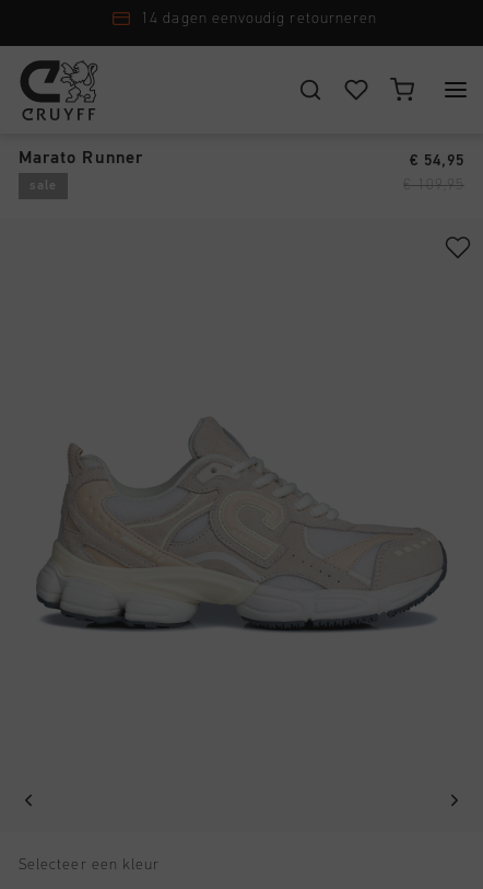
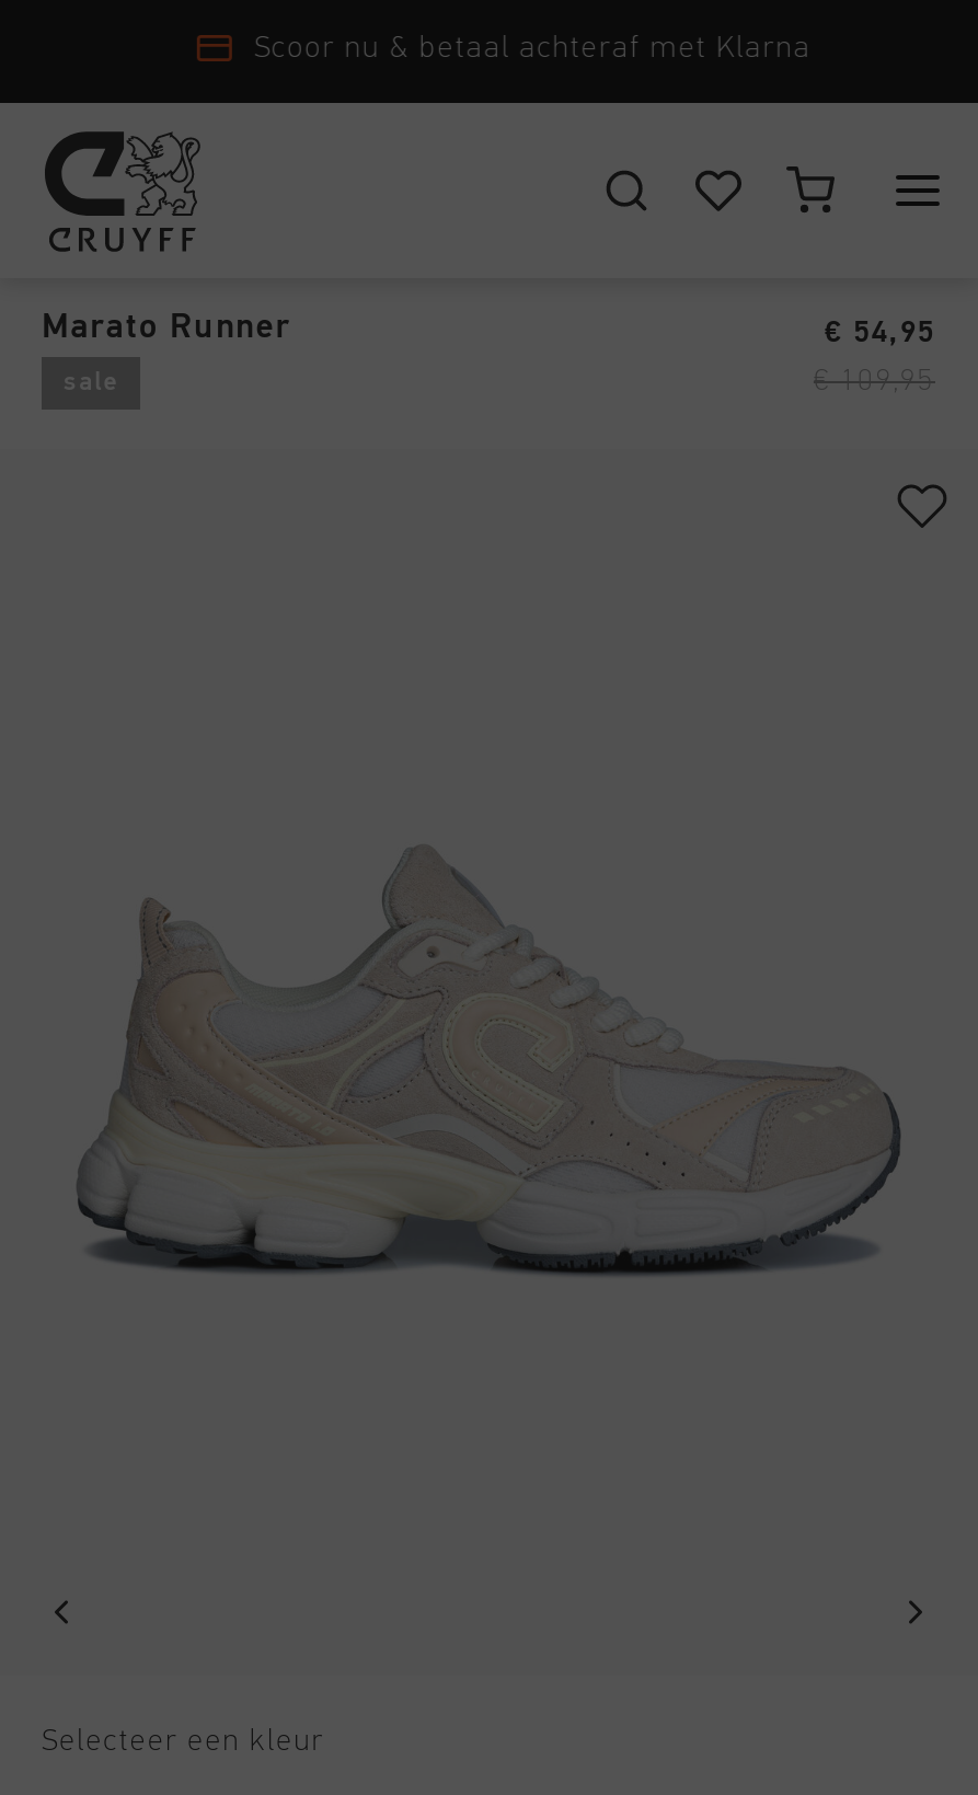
- 14 dagen eenvoudig retourneren
+ Scoor nu & betaal achteraf met Klarna
